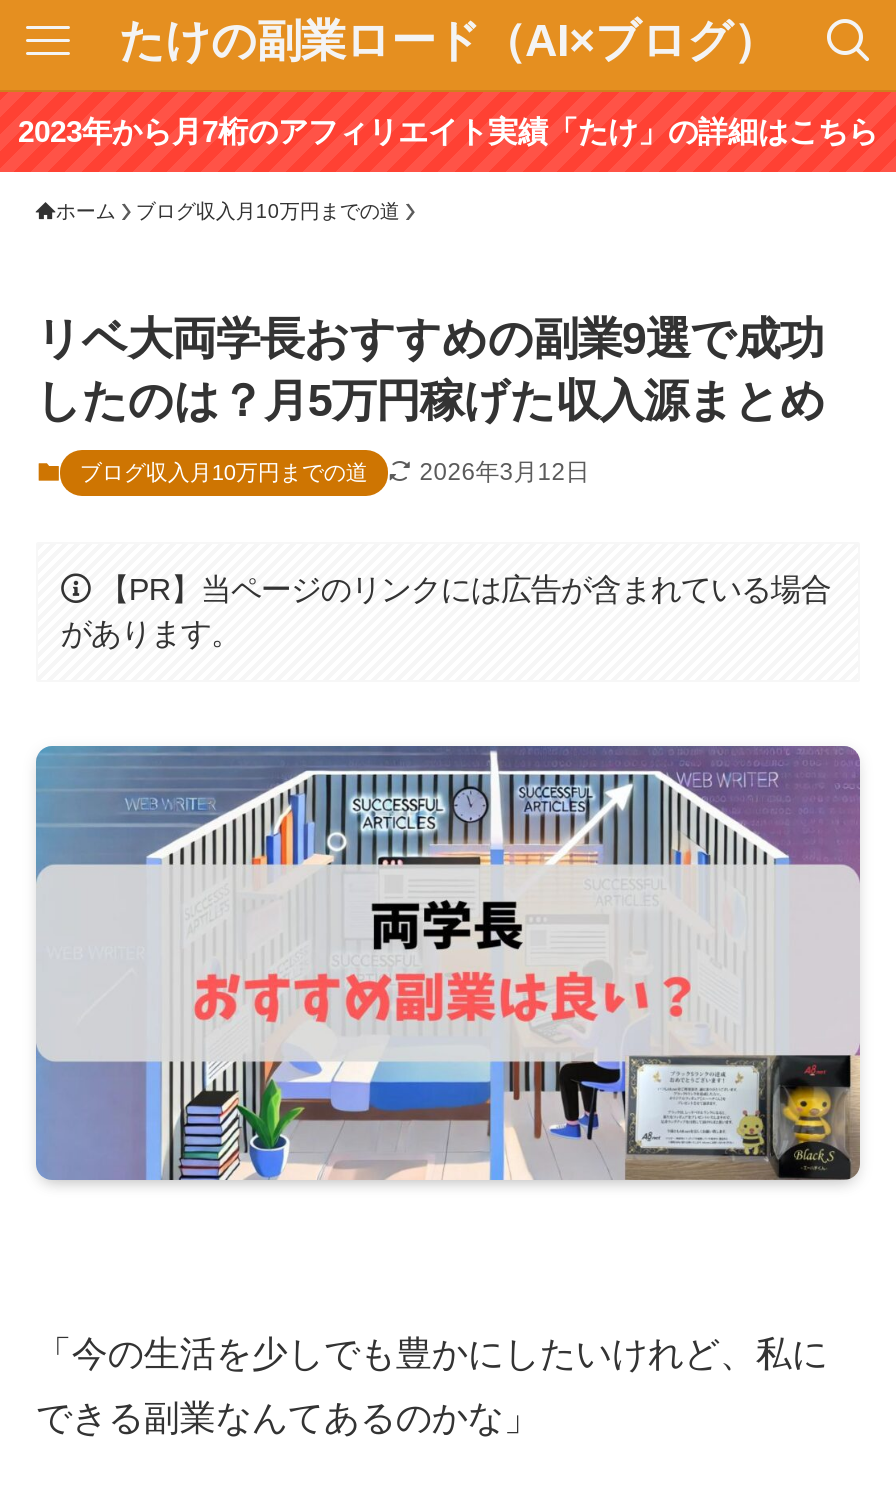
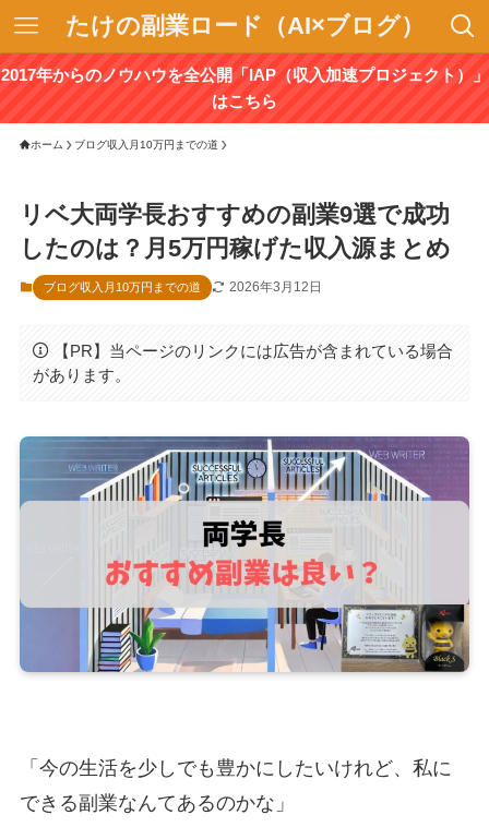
- 2023年から月7桁のアフィリエイト実績「たけ」の詳細はこちら
+ 2017年からのノウハウを全公開「IAP（収入加速プロジェクト）」
+ はこちら
